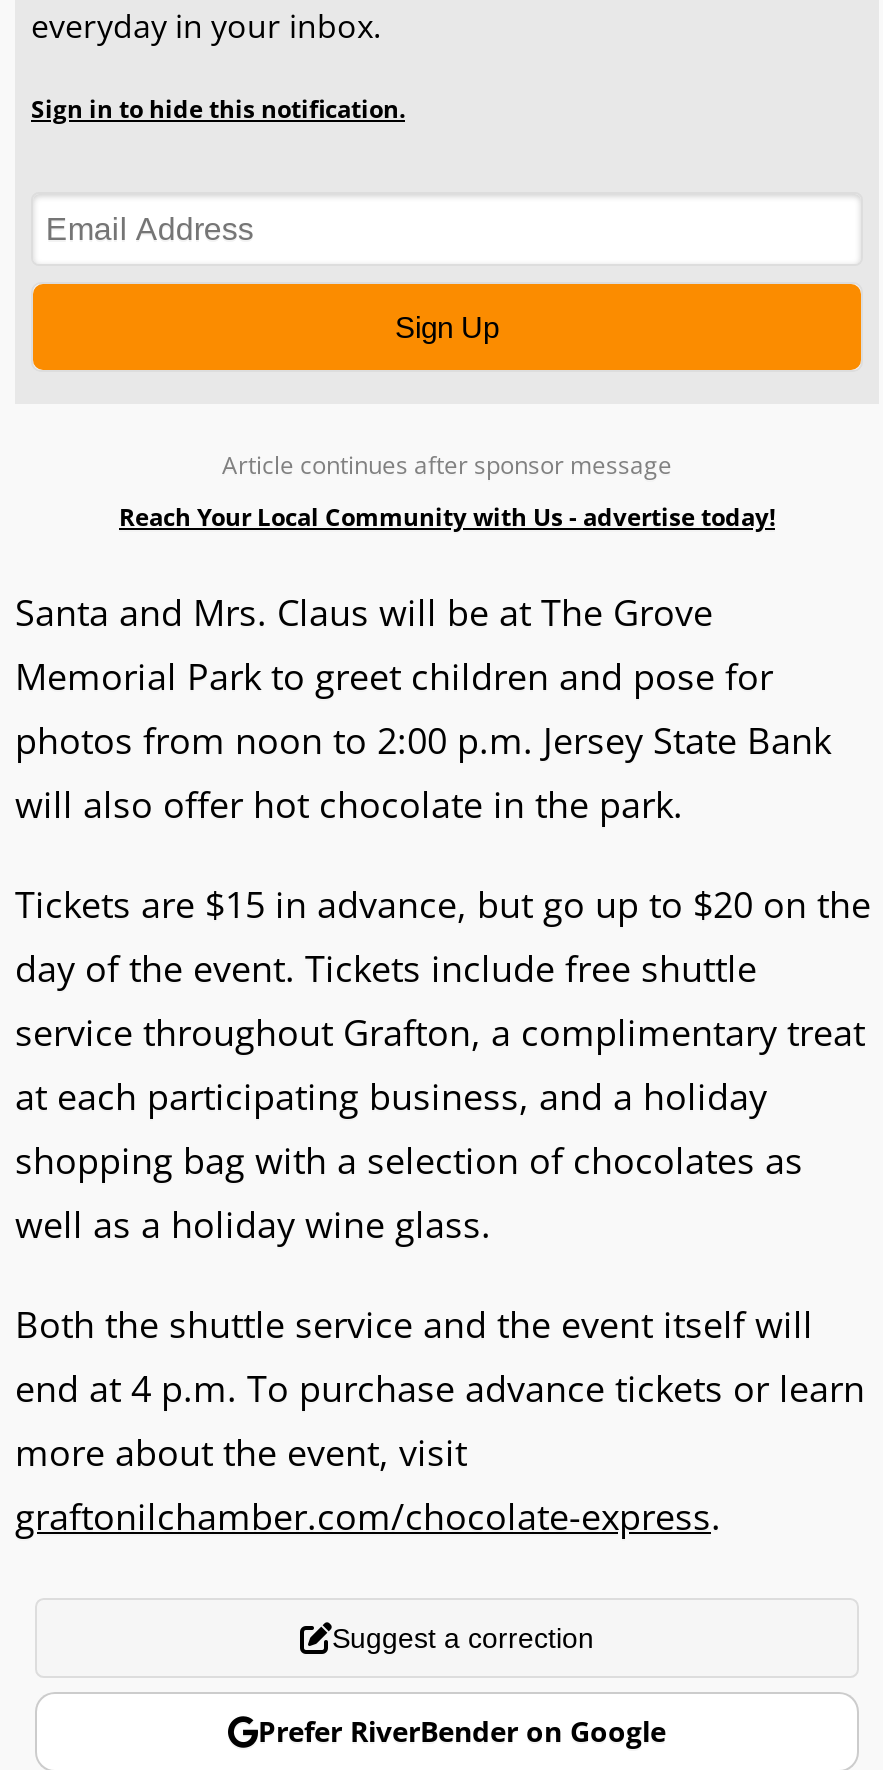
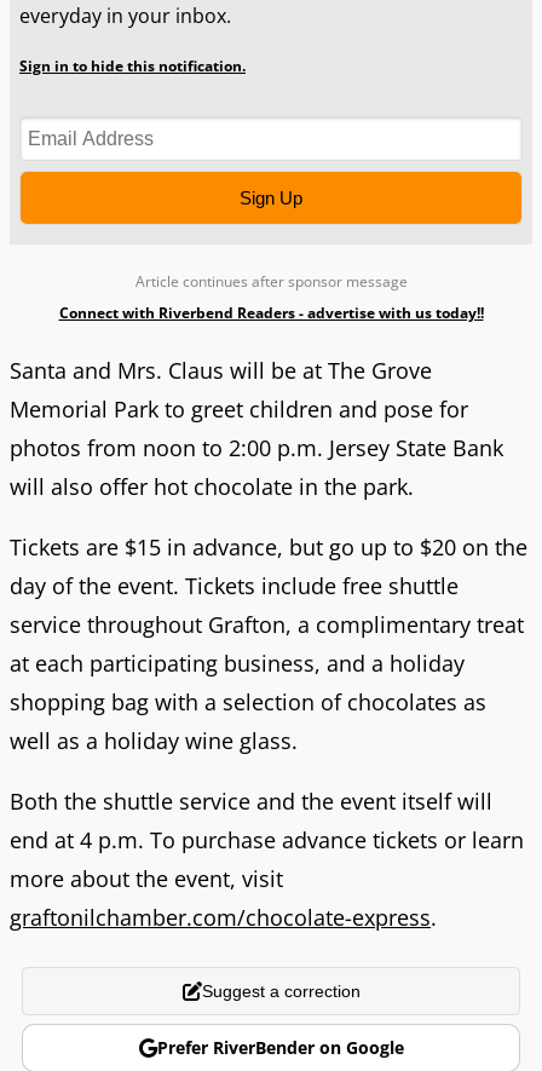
- Reach Your Local Community with Us - advertise today!
+ Connect with Riverbend Readers - advertise with us today!!
